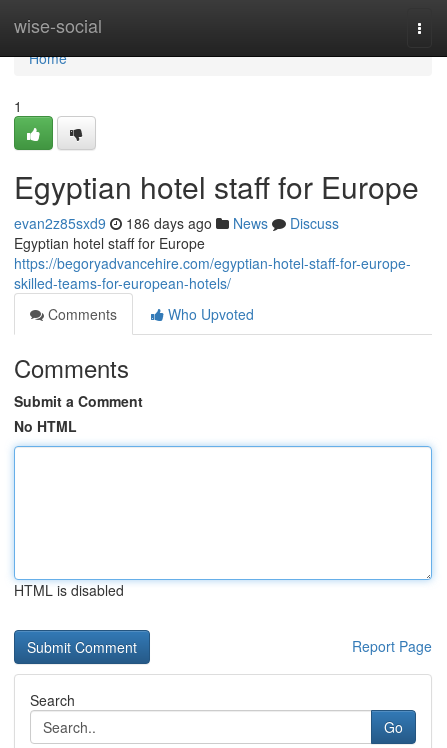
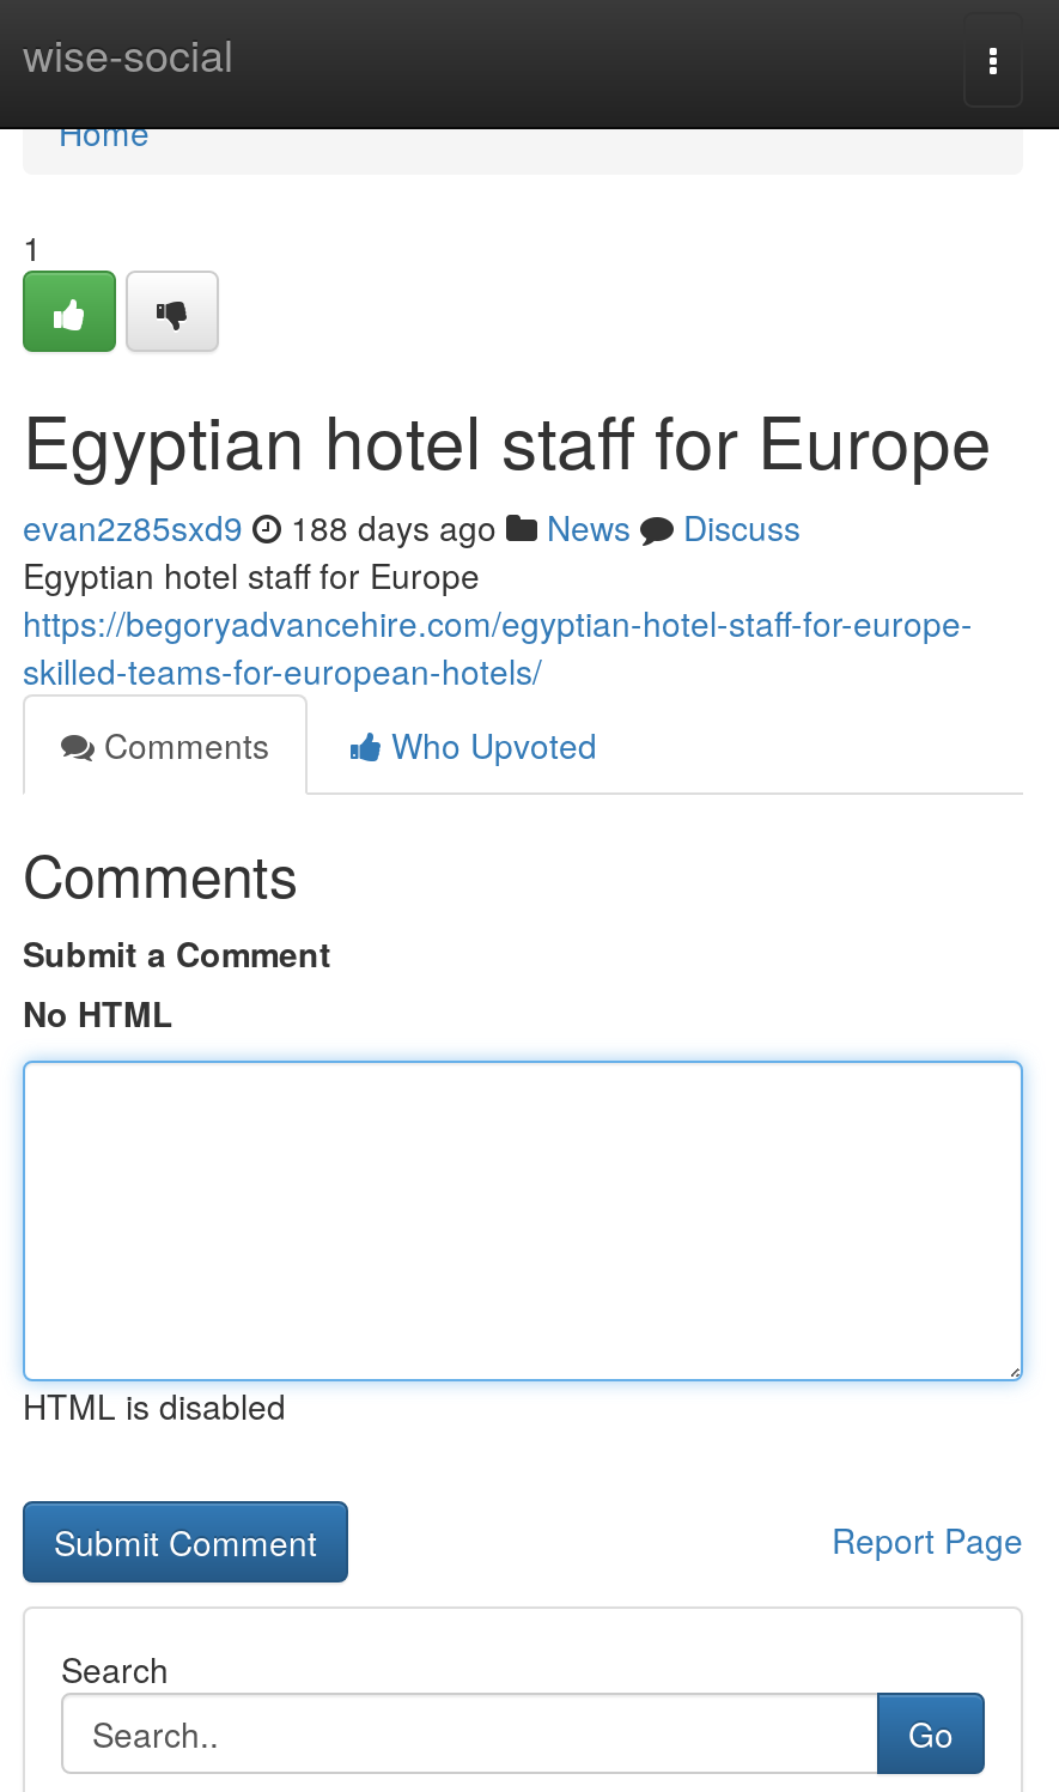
- evan2z85sxd9 186 days ago News Discuss
+ evan2z85sxd9 188 days ago News Discuss
